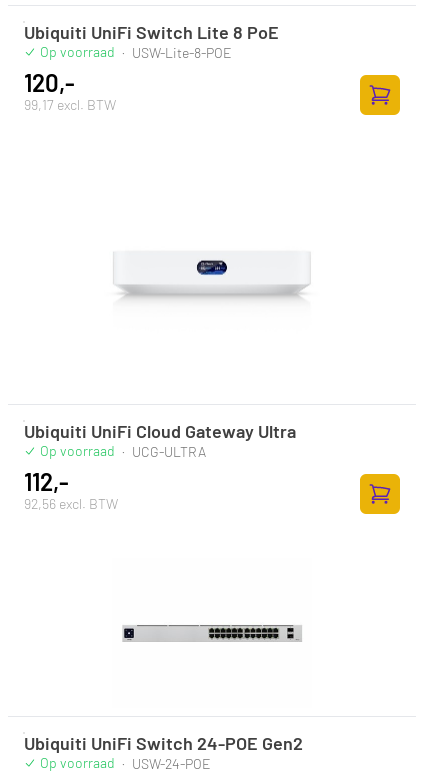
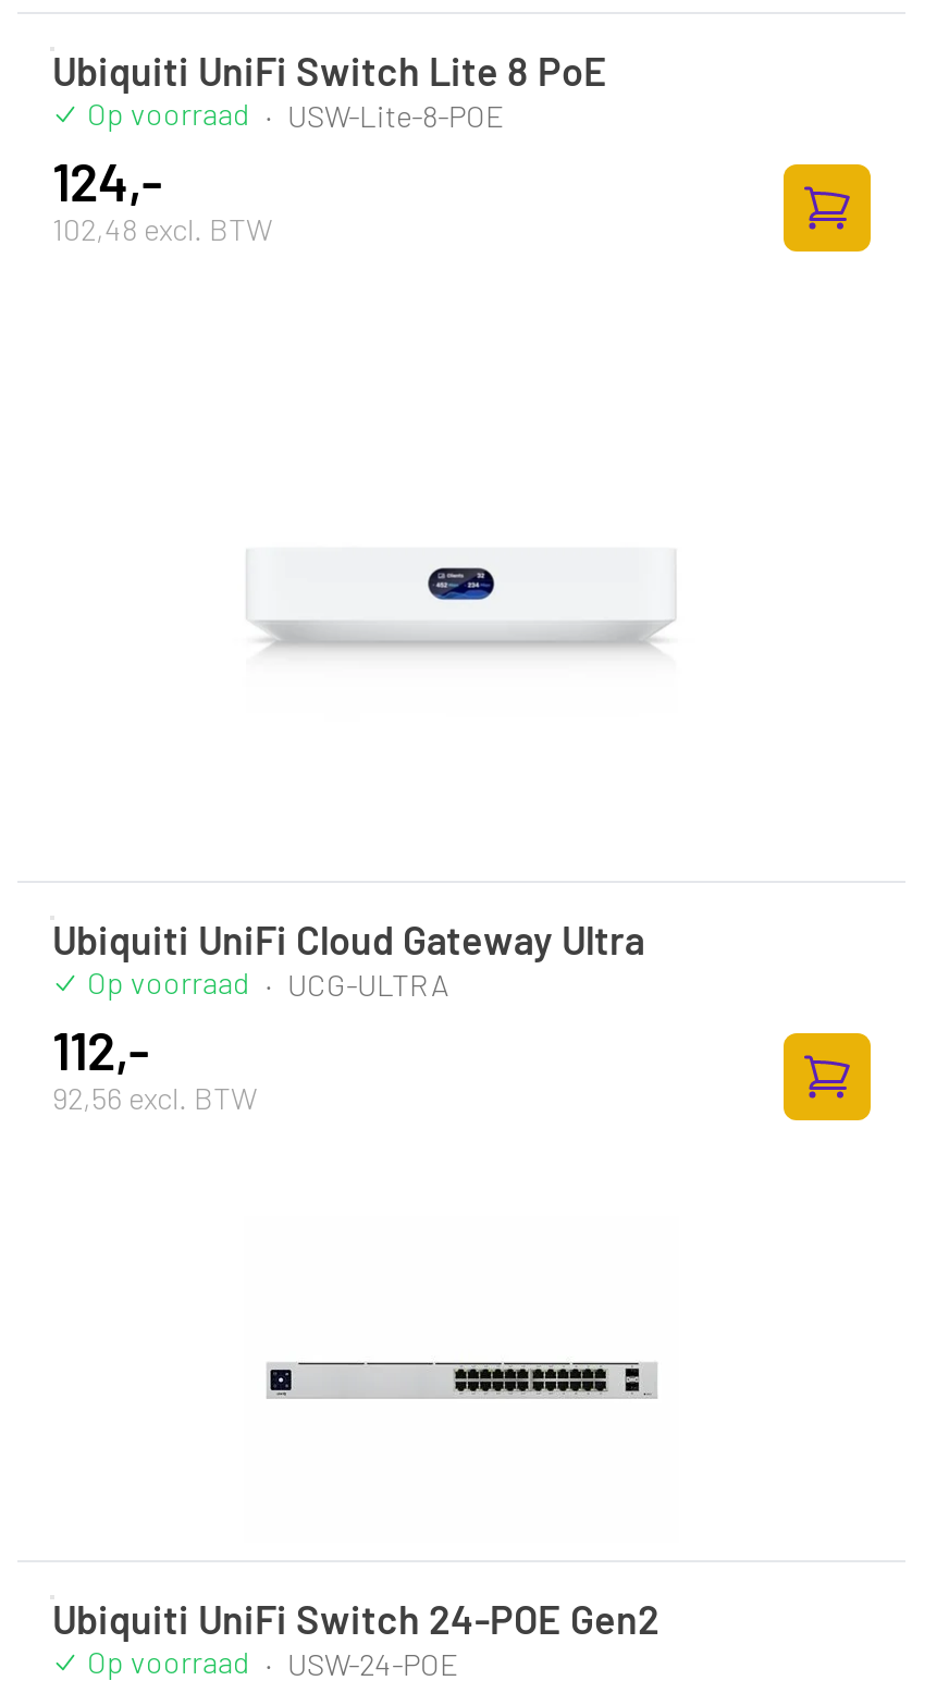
- 120,-
+ 124,-

- 99,17 excl. BTW
+ 102,48 excl. BTW
